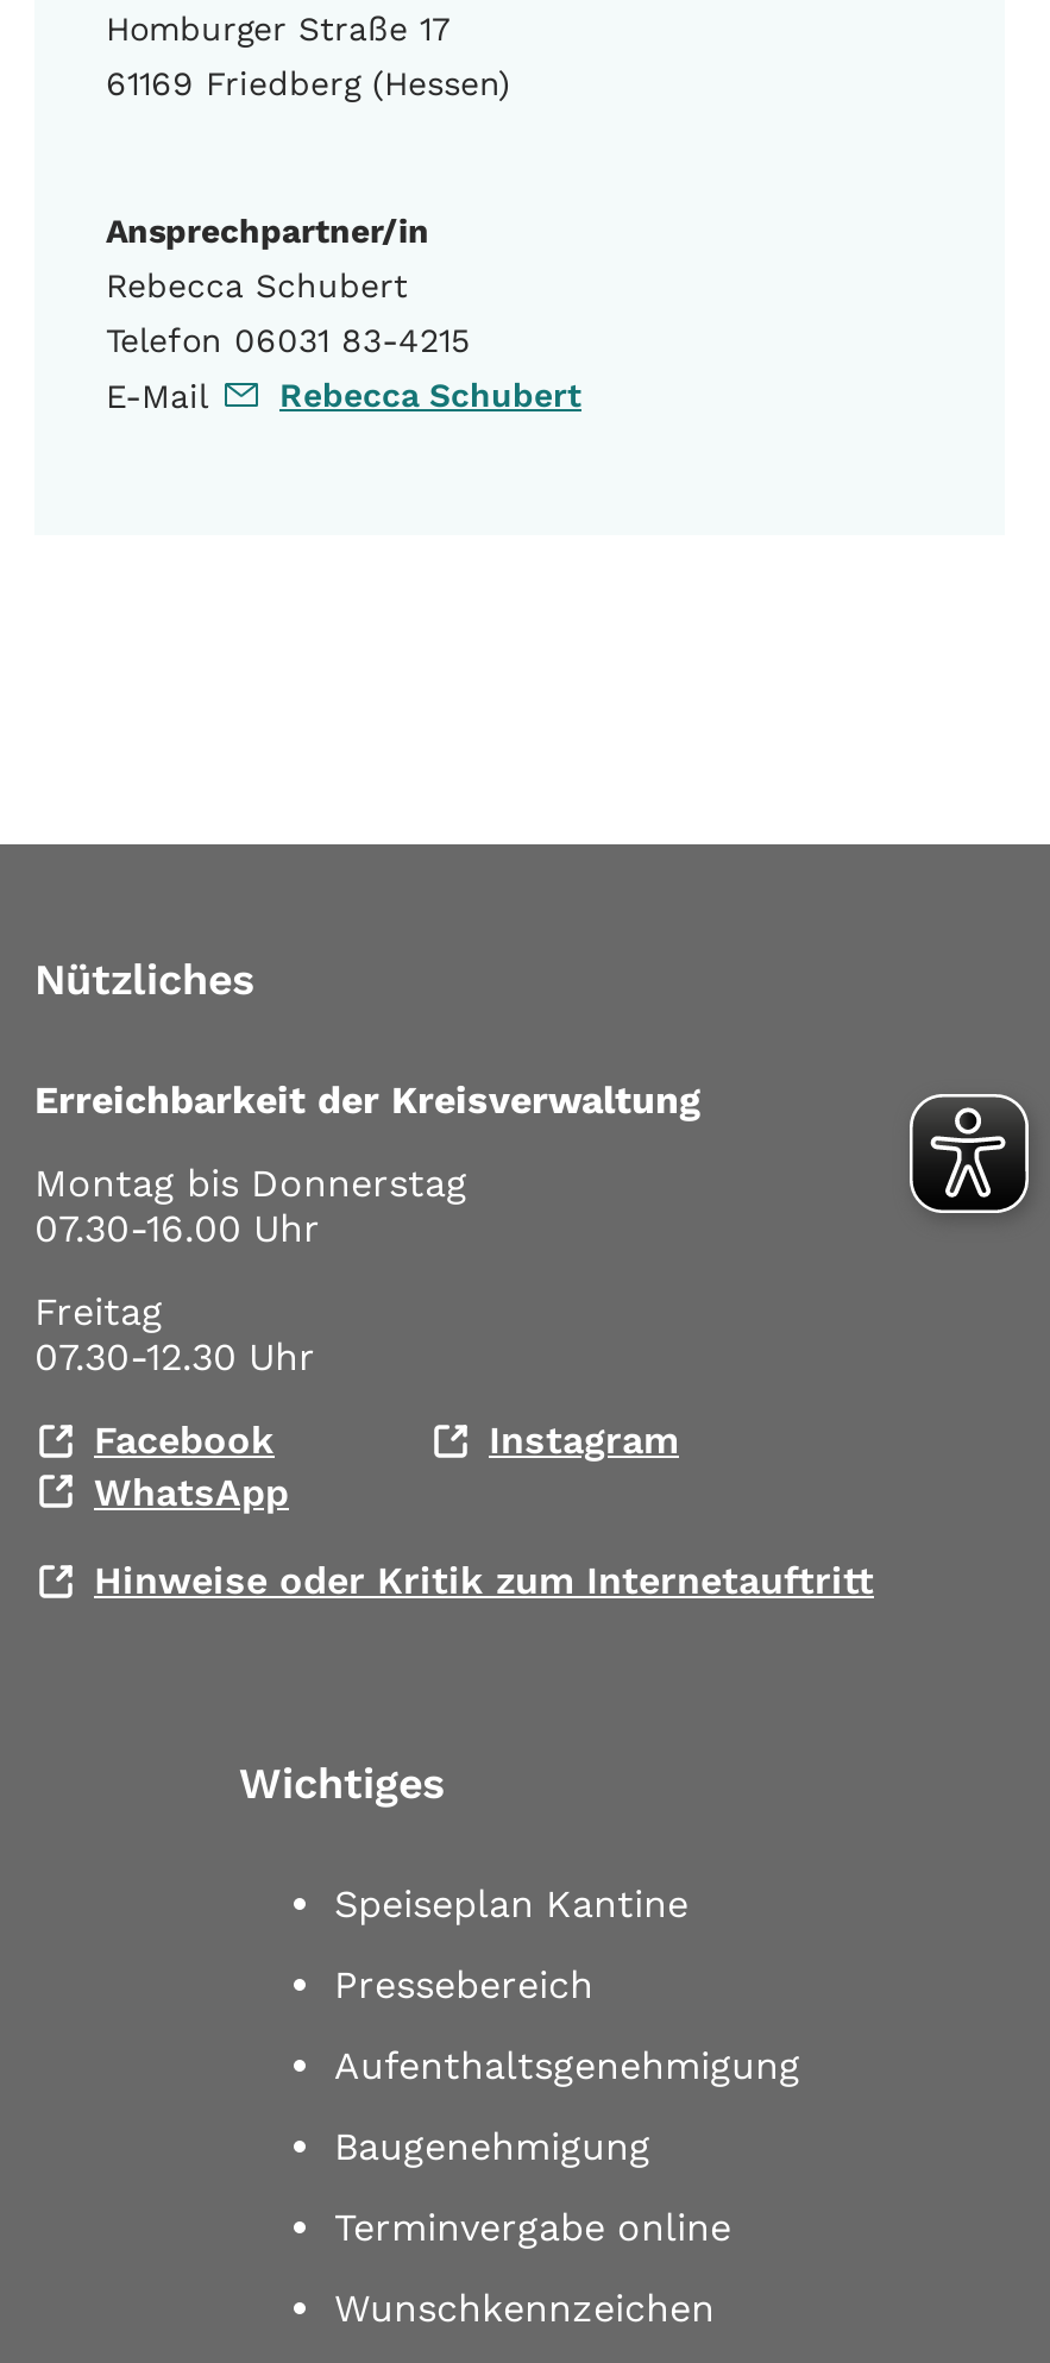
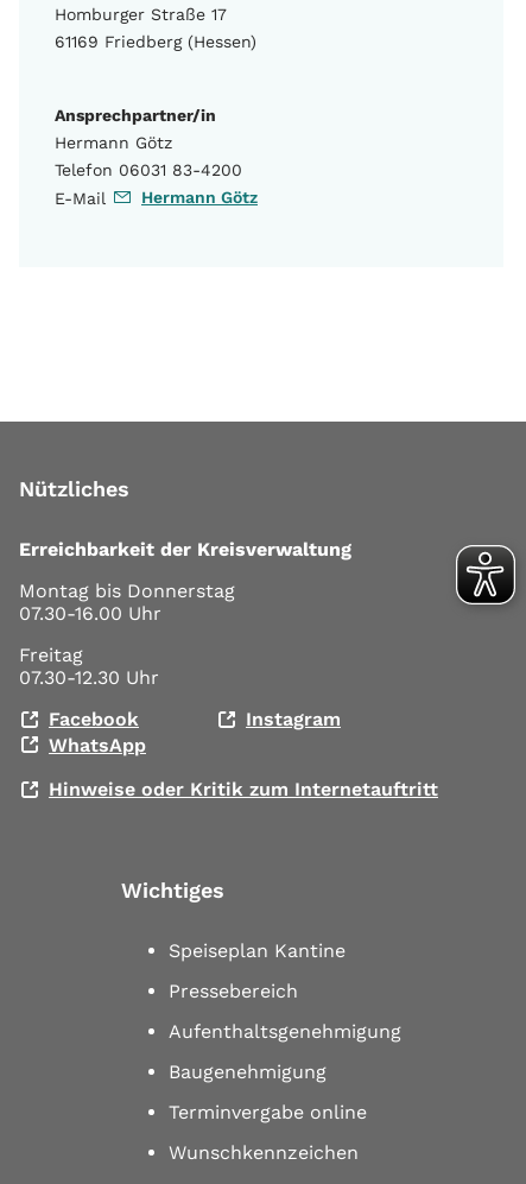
- Rebecca Schubert
- Telefon 06031 83-4215
+ Hermann Götz
+ Telefon 06031 83-4200

- Rebecca Schubert
+ Hermann Götz
